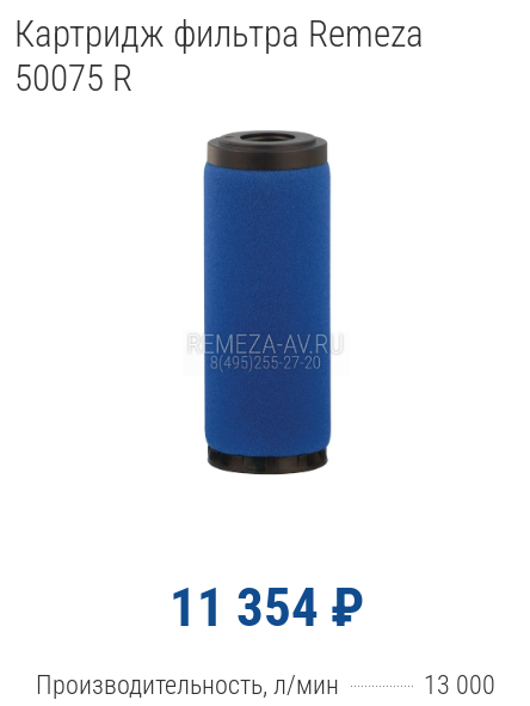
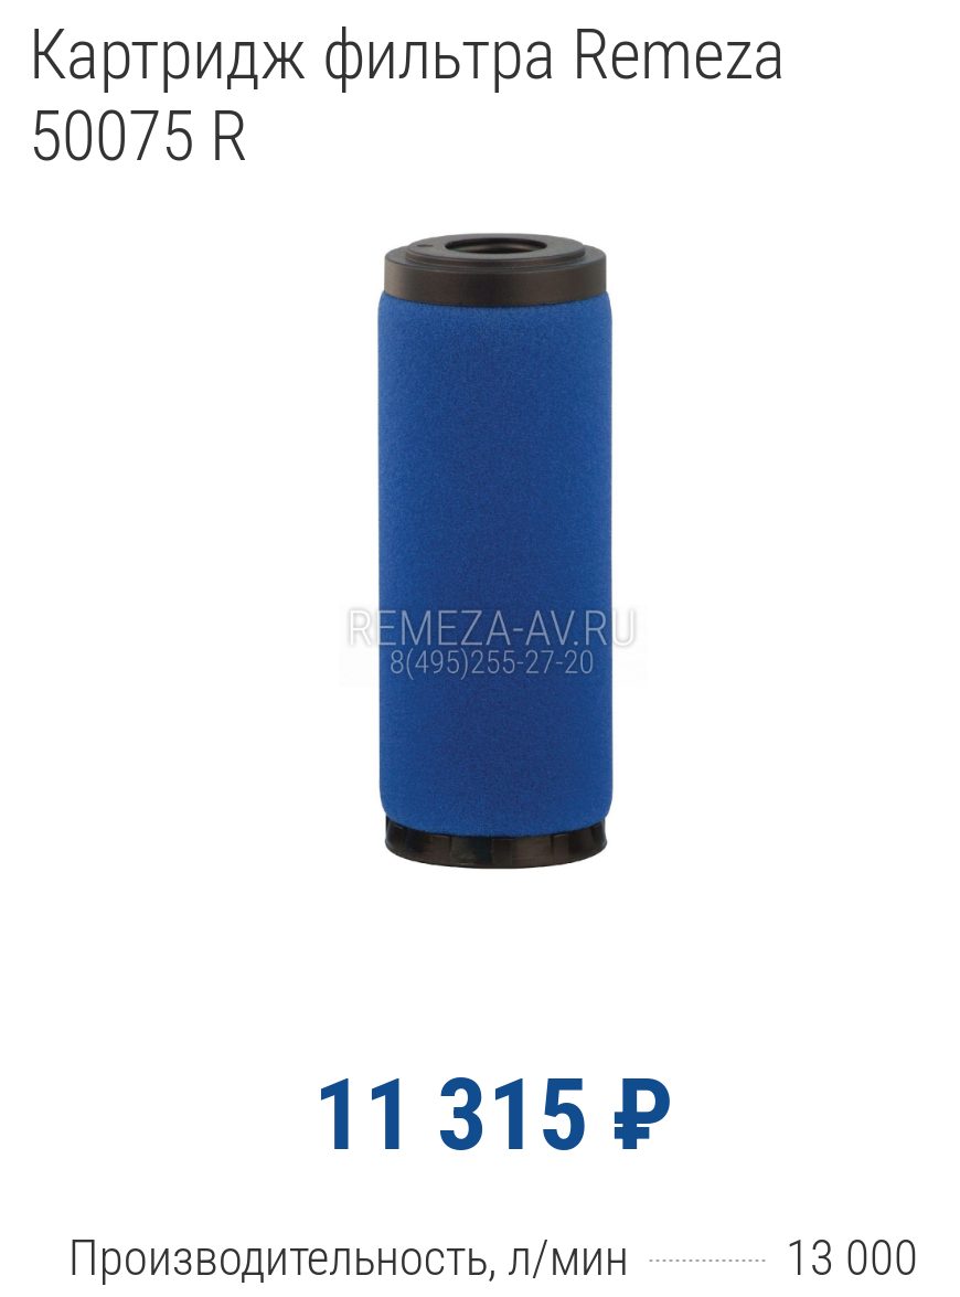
- 11 354 ₽
+ 11 315 ₽
